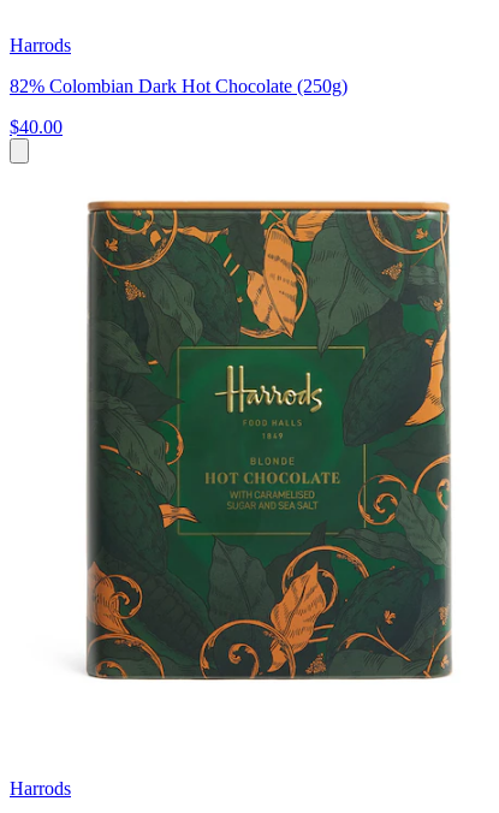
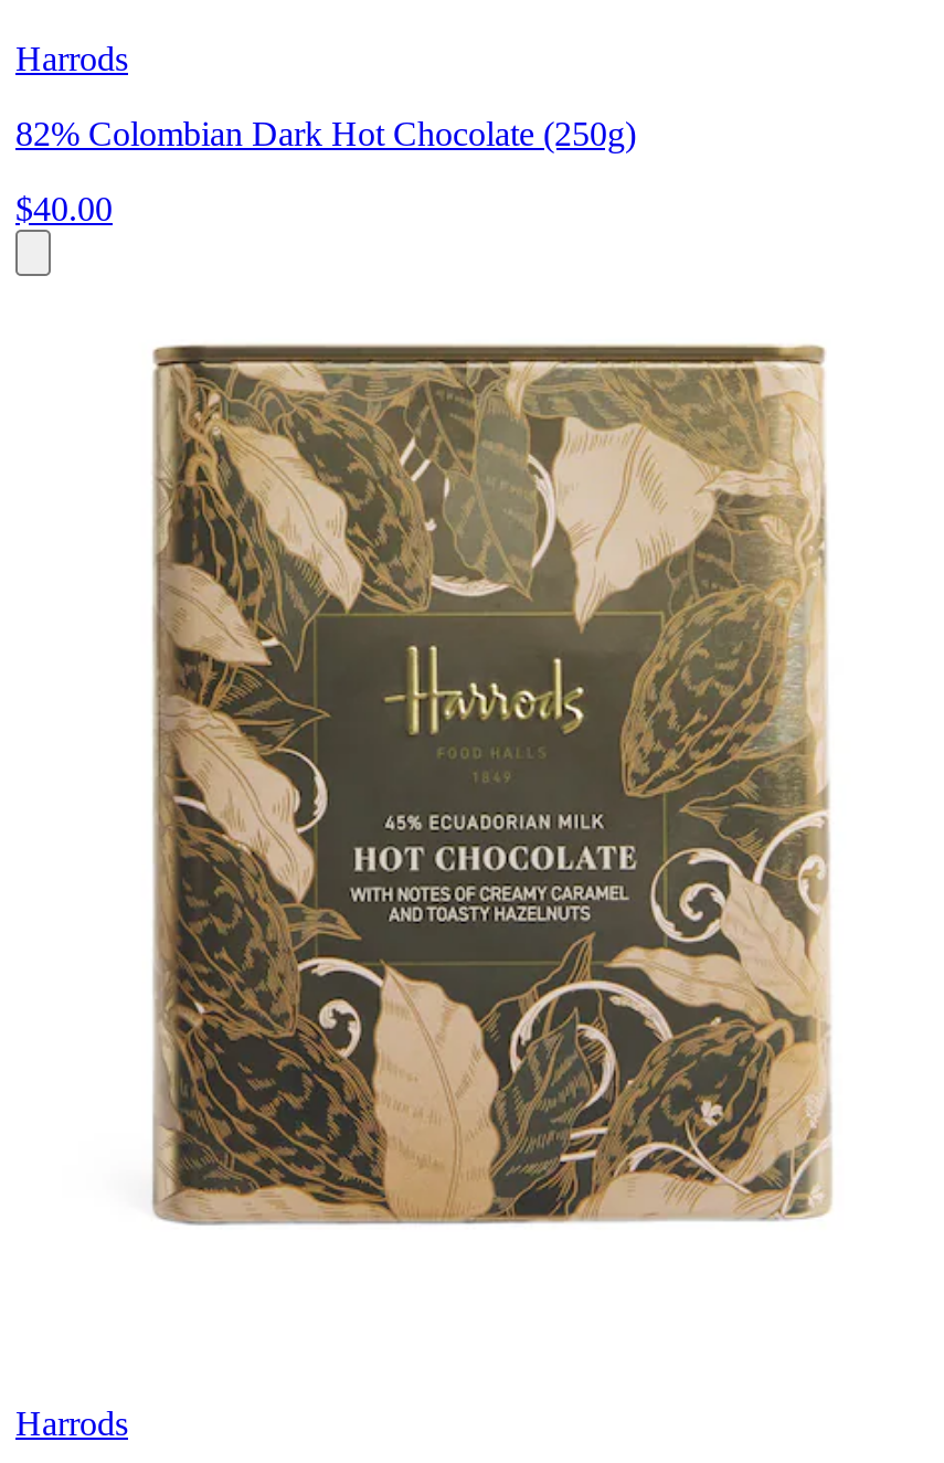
- [image]
+ [image]
